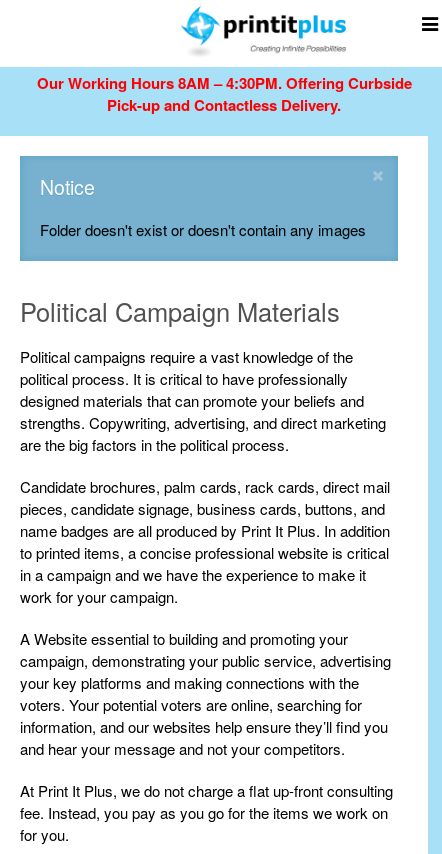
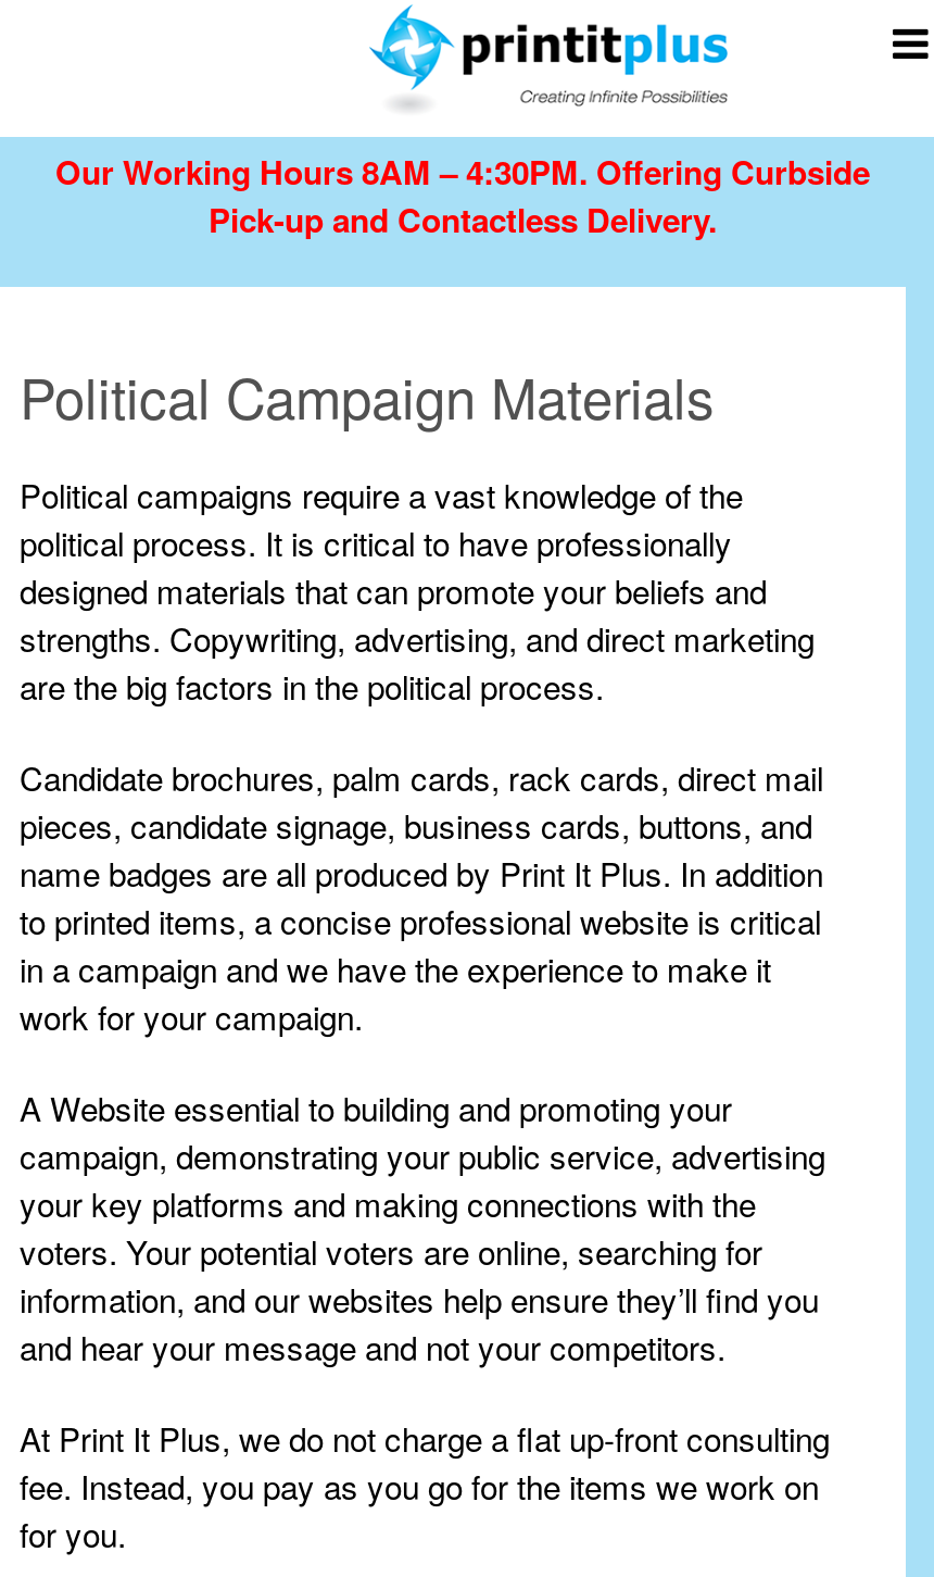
- [image]
- Notice
- Folder doesn't exist or doesn't contain any images
